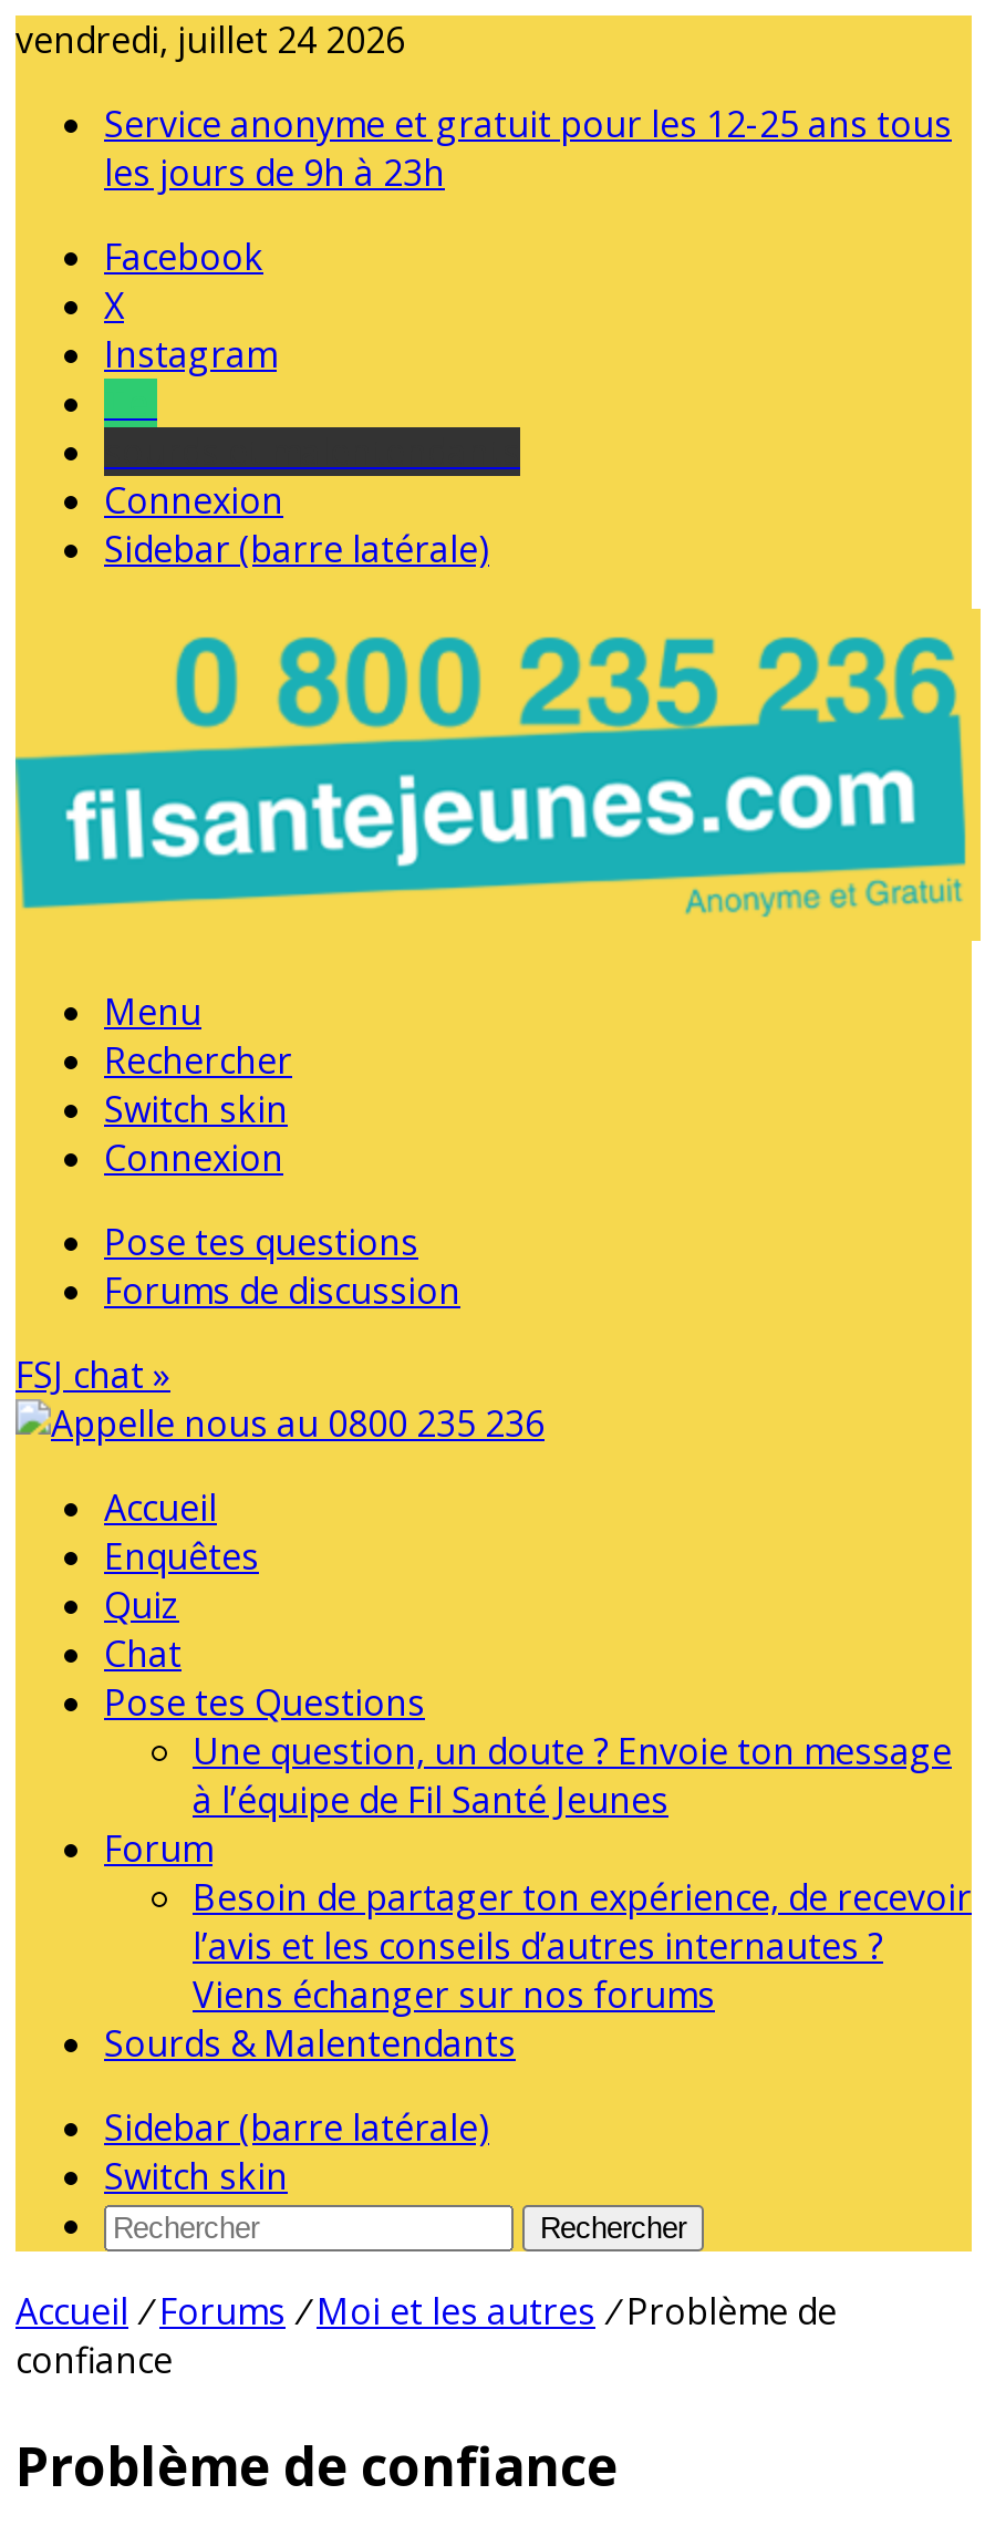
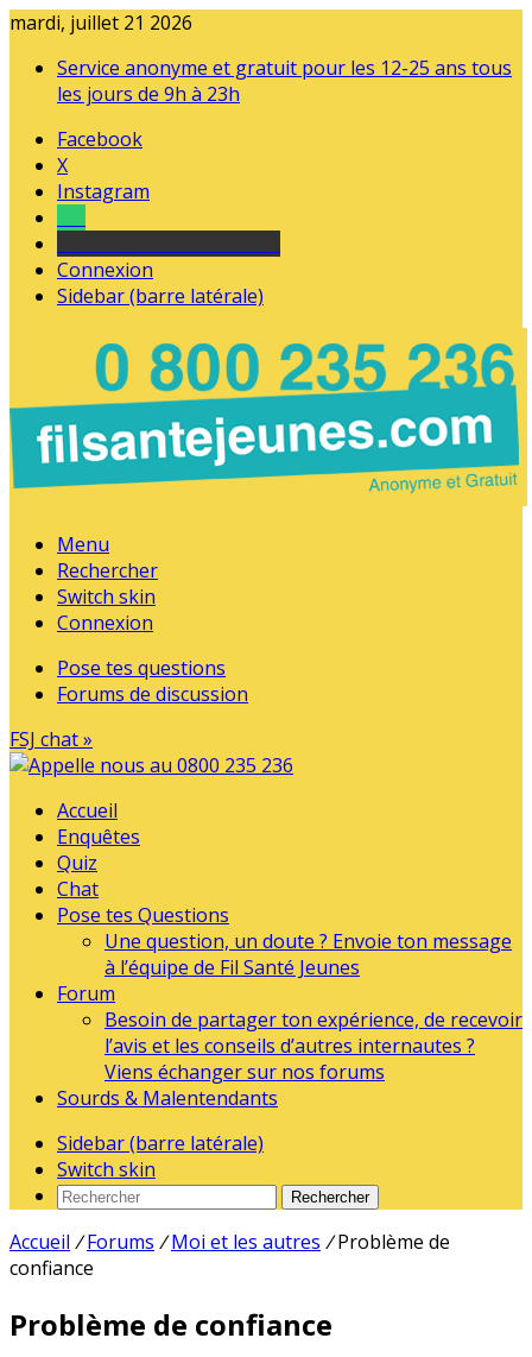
- vendredi, juillet 24 2026
+ mardi, juillet 21 2026
